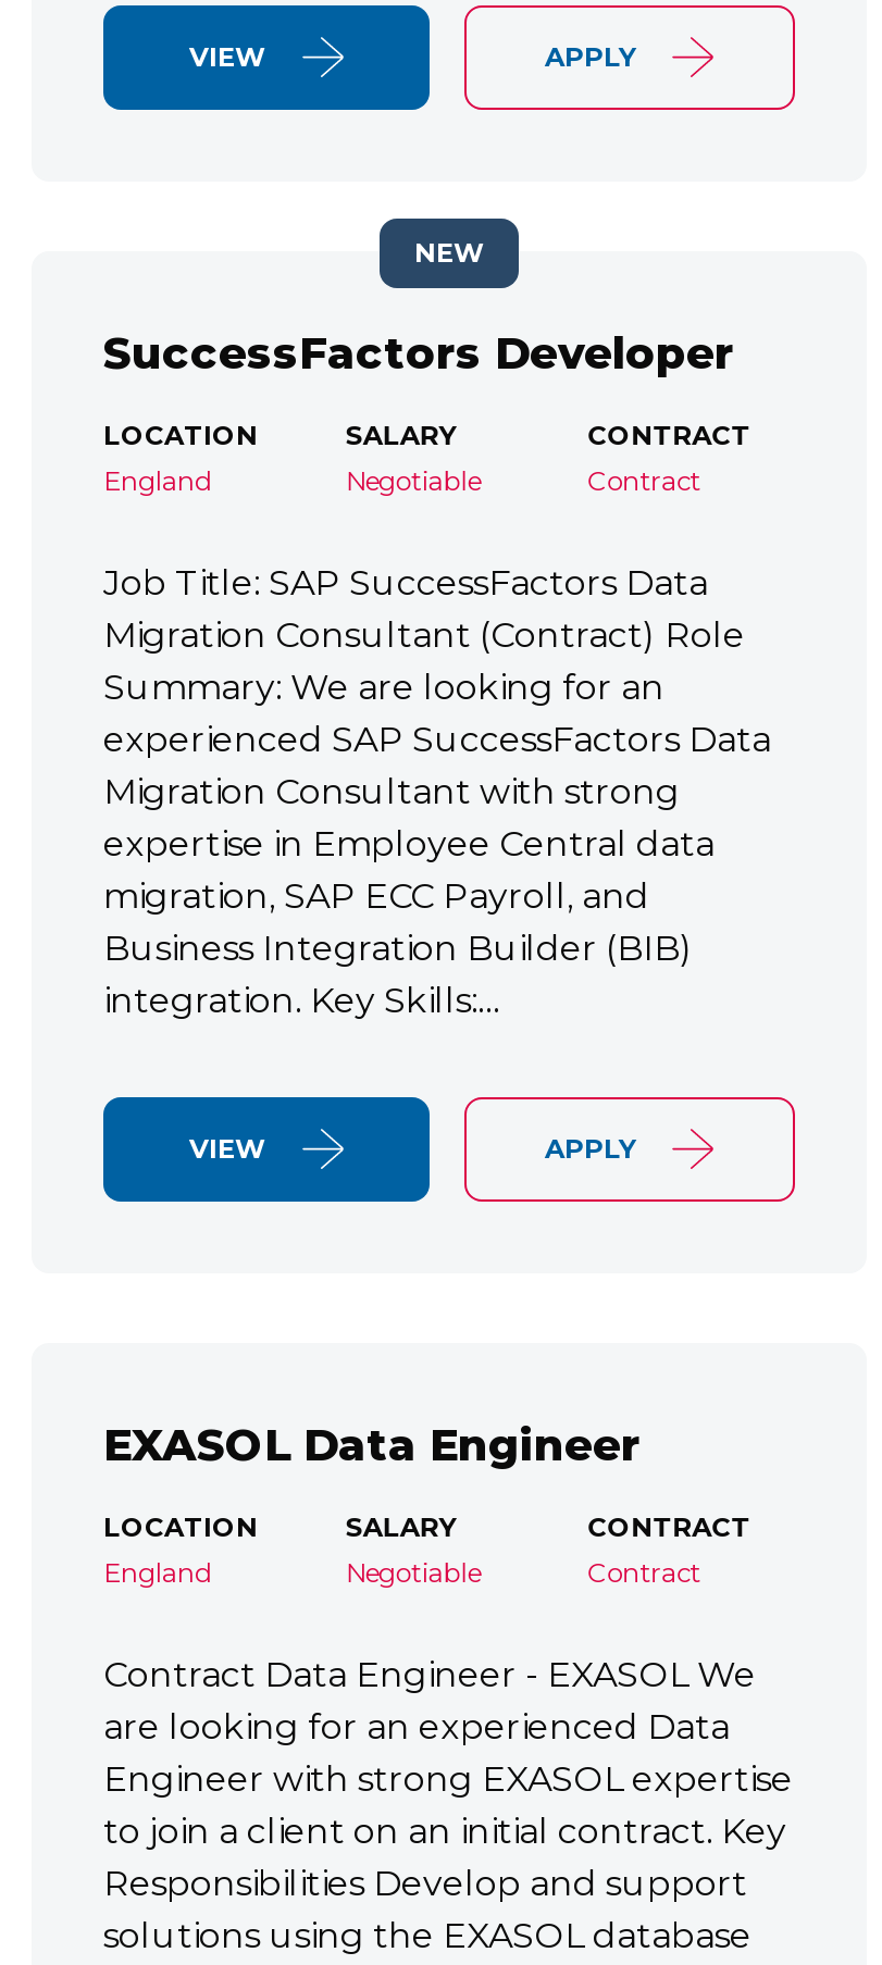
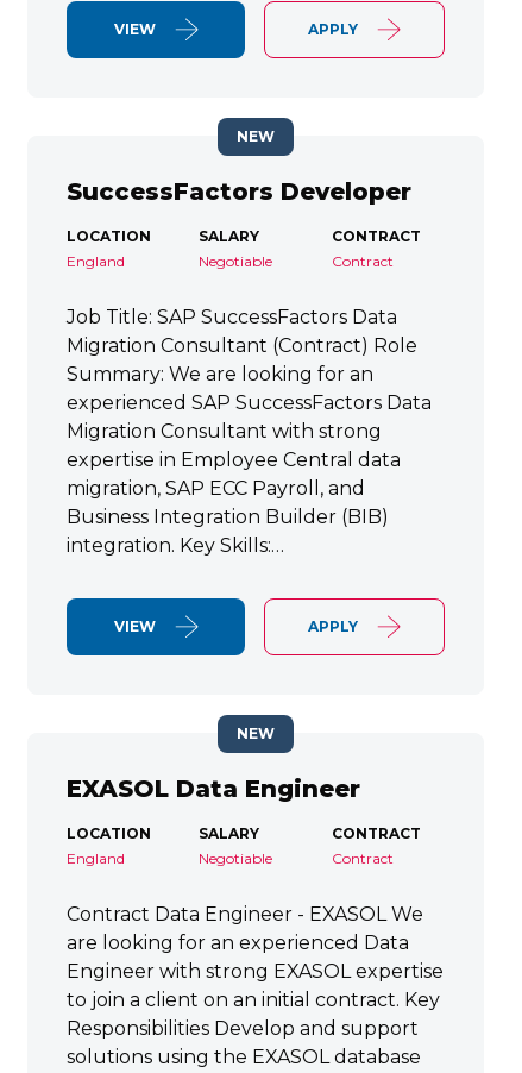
+ NEW
